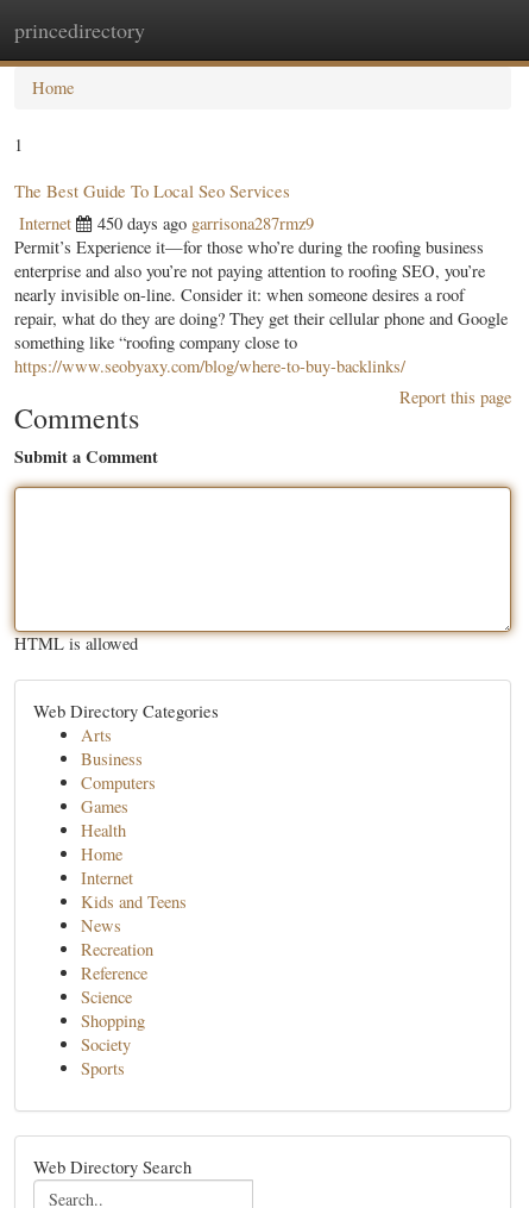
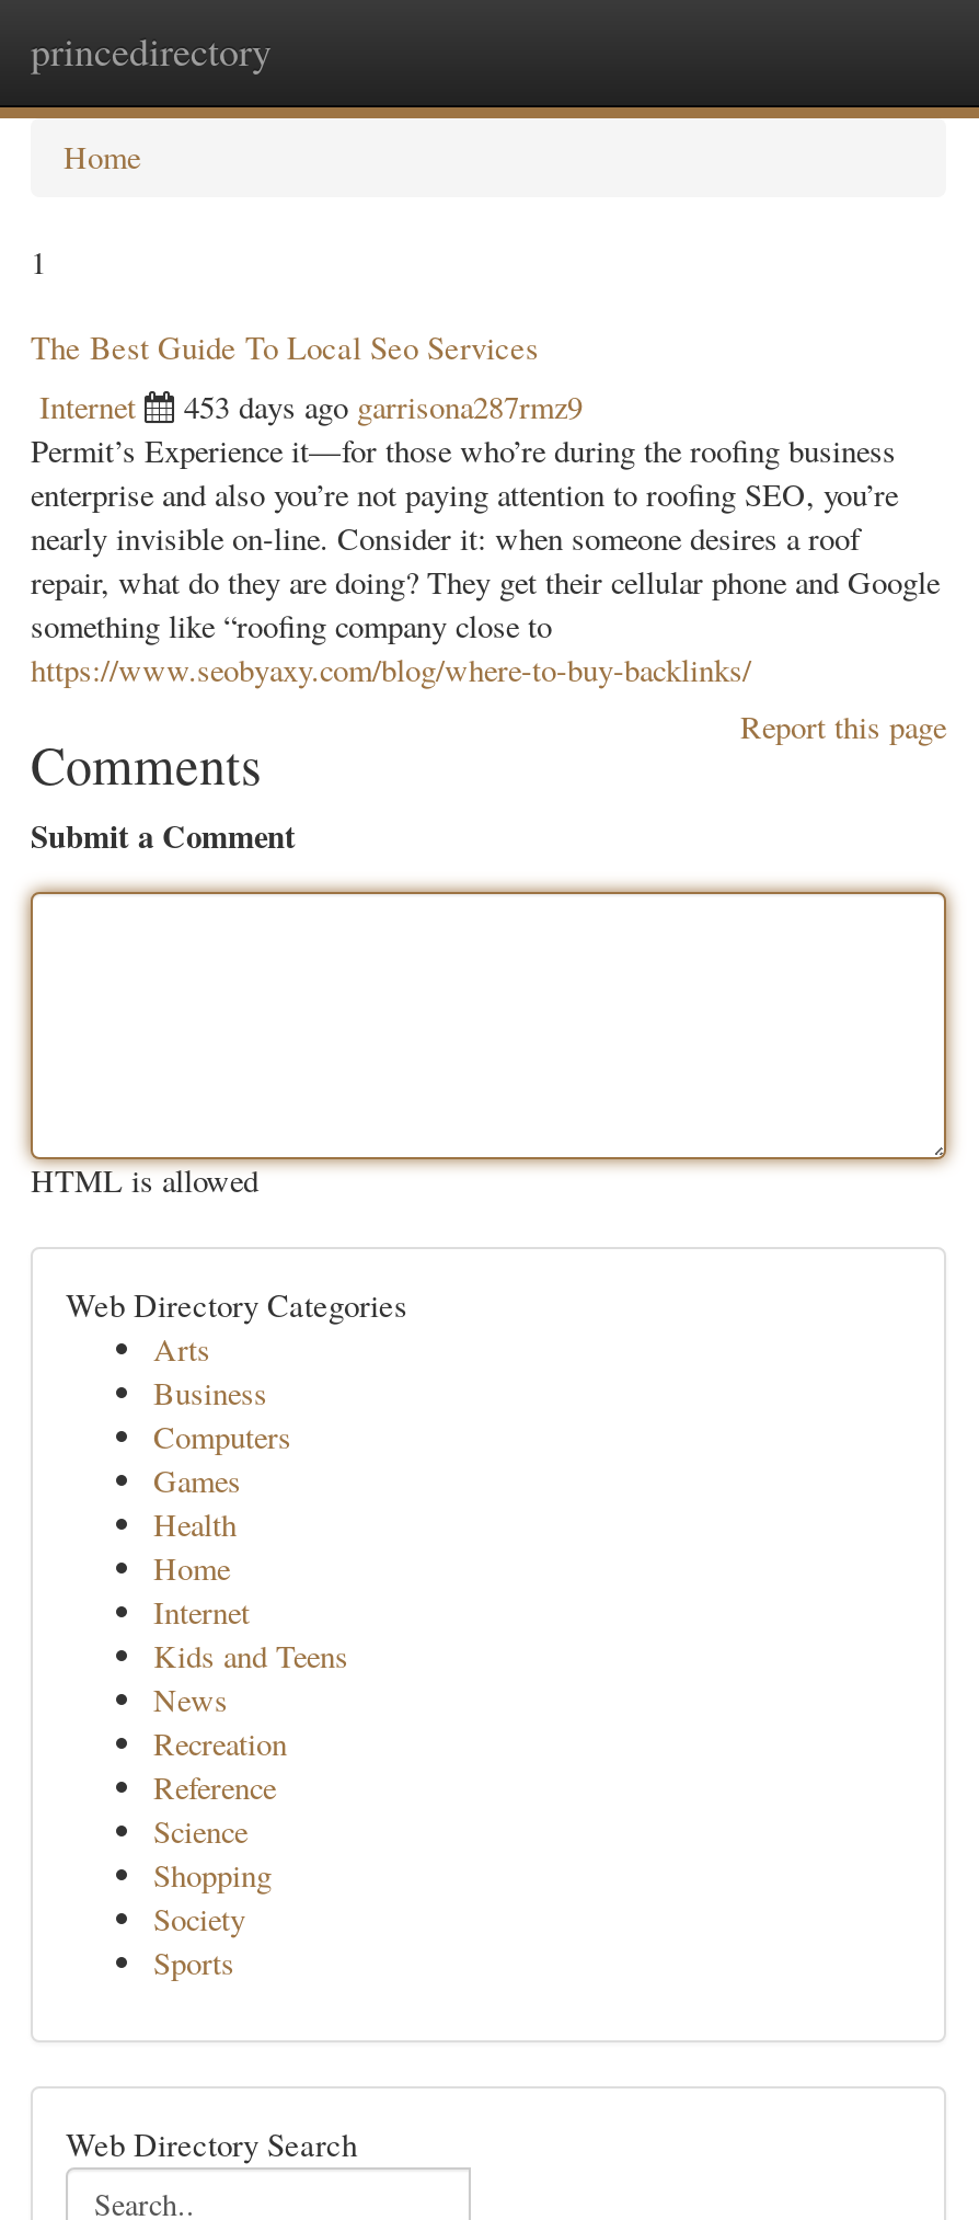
- 450 days ago garrisona287rmz9
+ 453 days ago garrisona287rmz9
